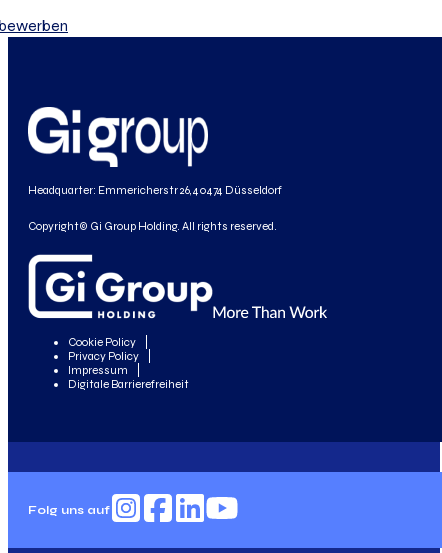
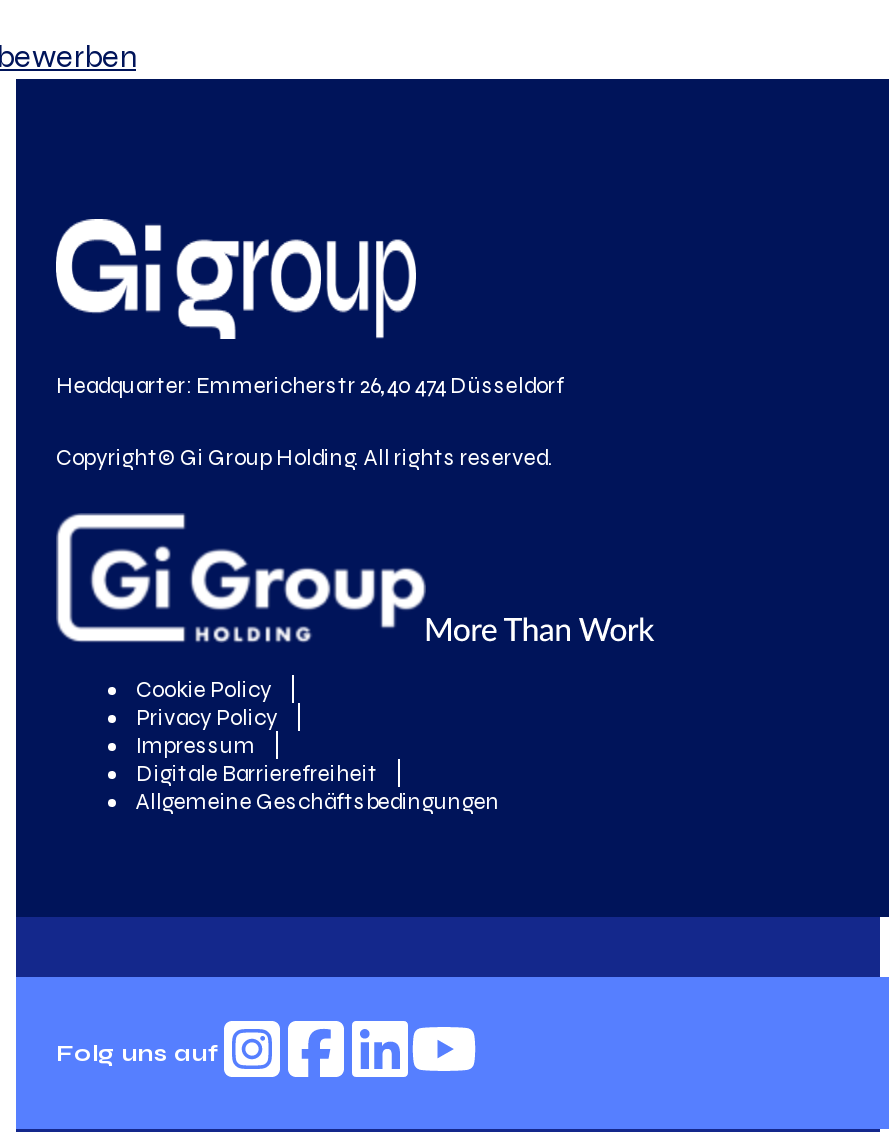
+ Allgemeine Geschäftsbedingungen
